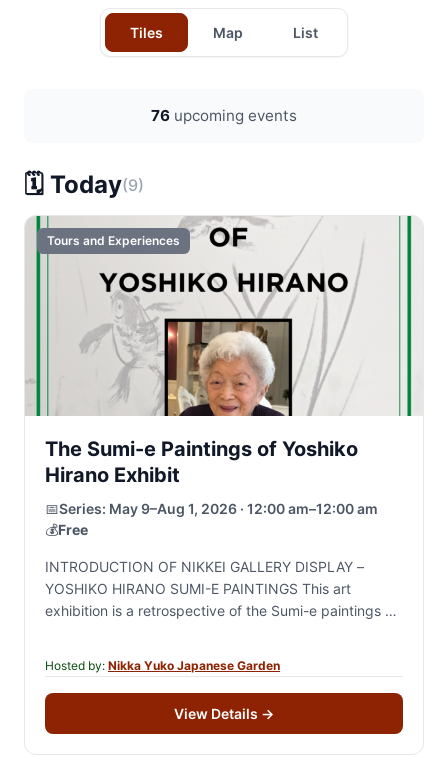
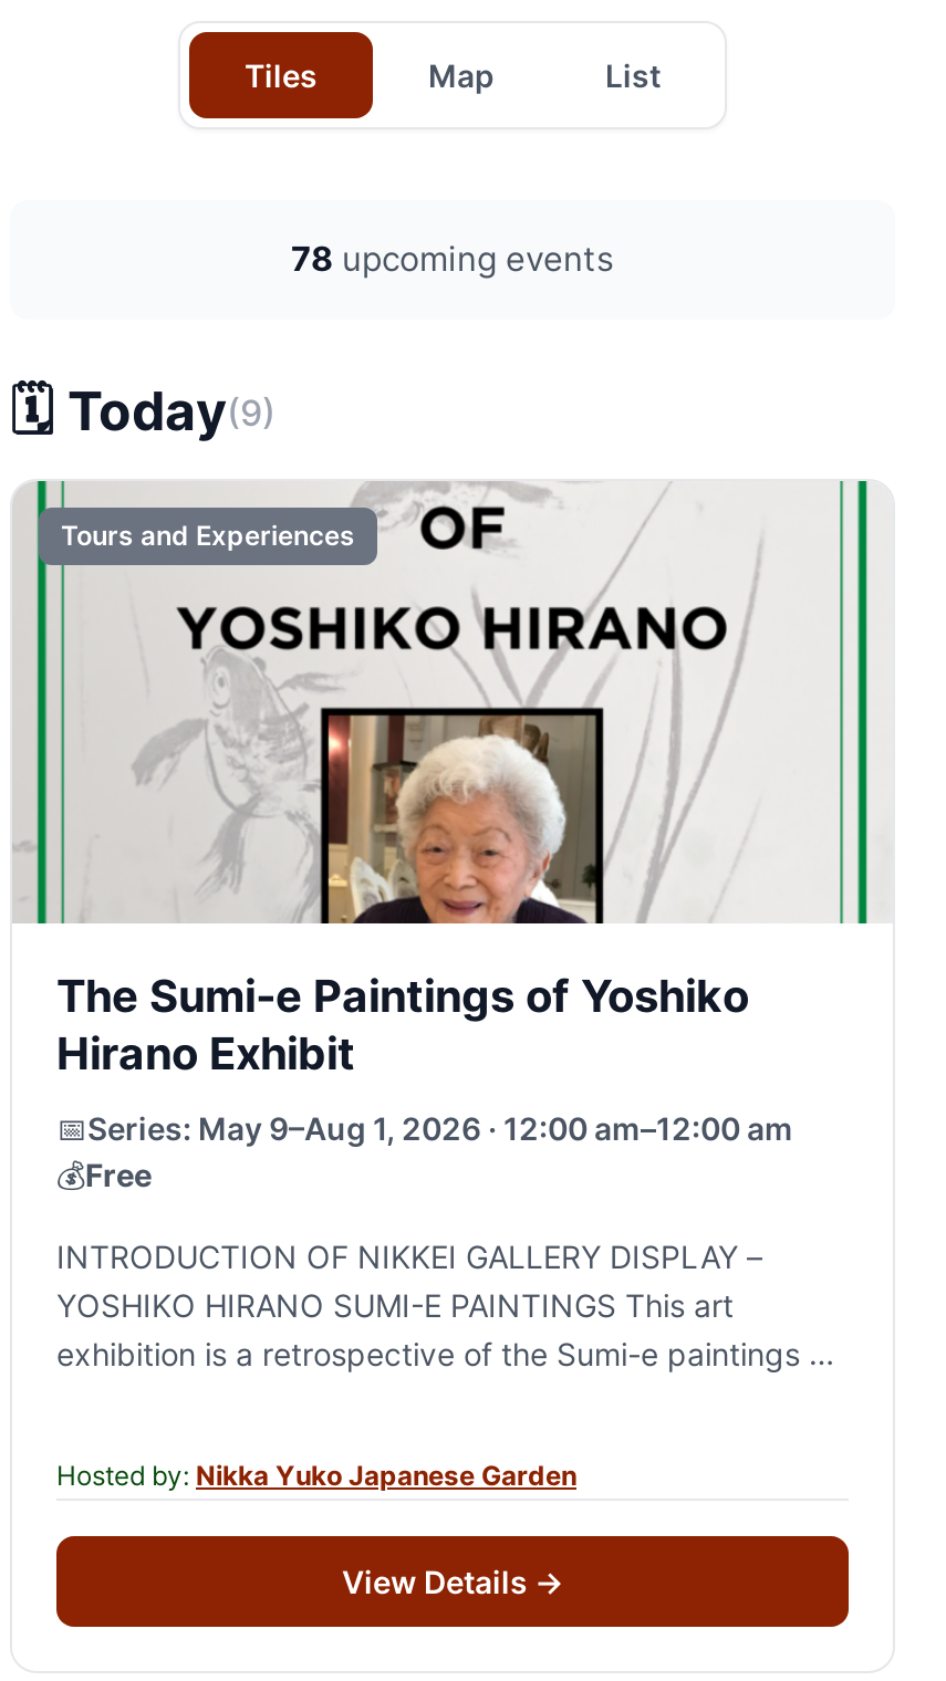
- 76 upcoming events
+ 78 upcoming events
